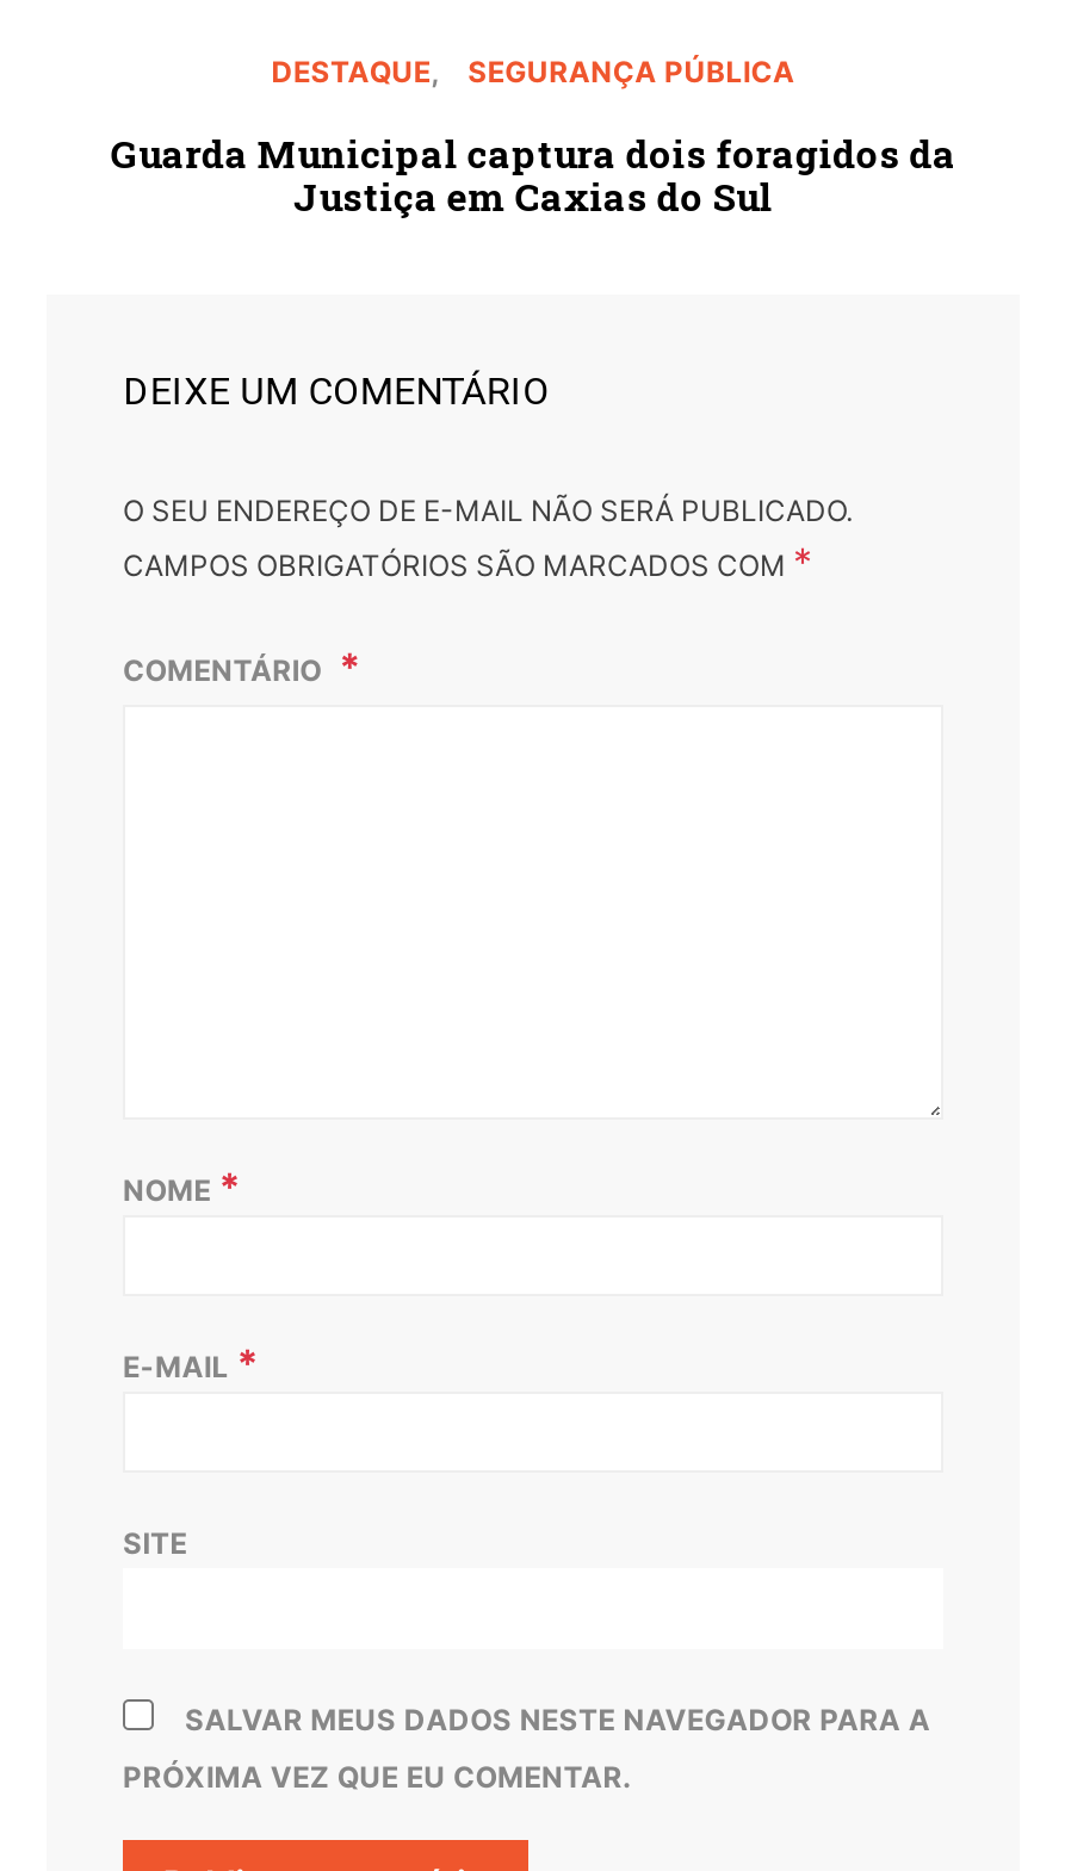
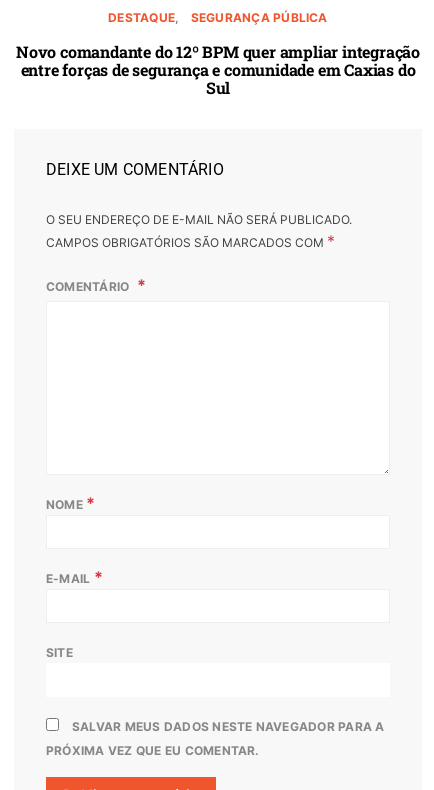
- Guarda Municipal captura dois foragidos da
- Justiça em Caxias do Sul
+ Novo comandante do 12º BPM quer ampliar integração
+ entre forças de segurança e comunidade em Caxias do
+ Sul
